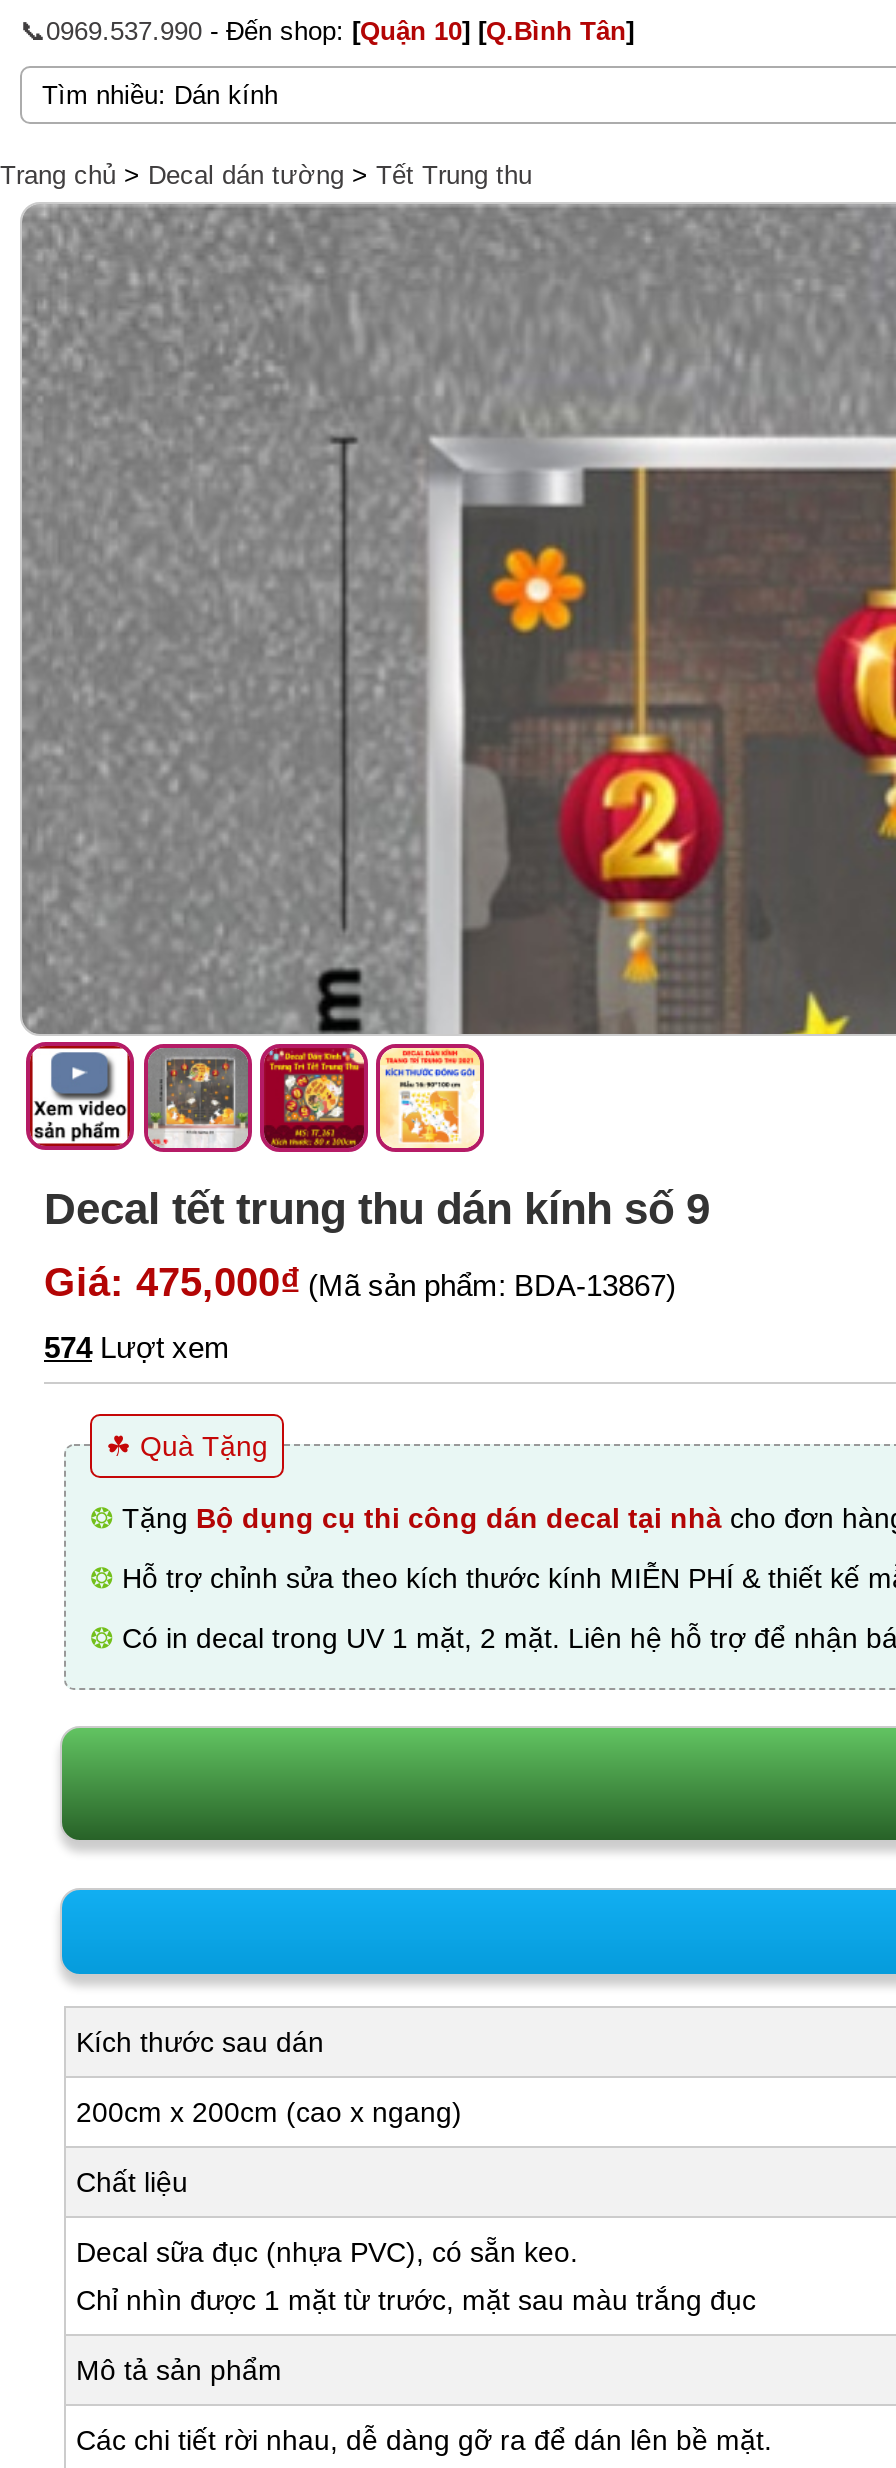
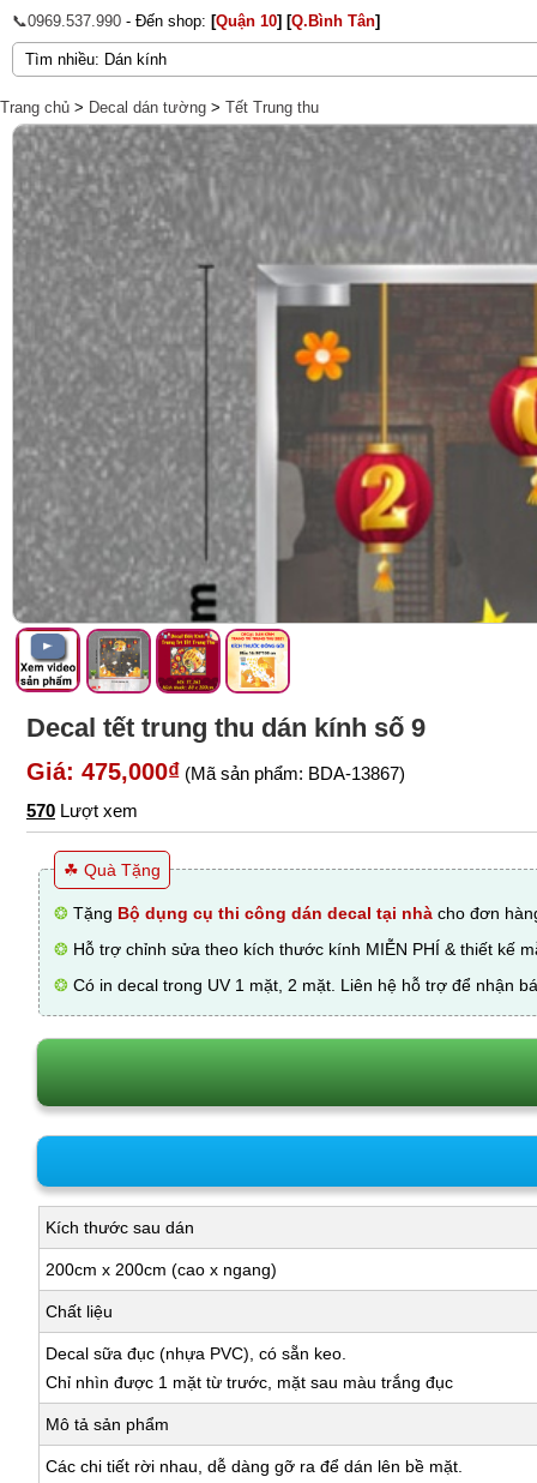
- 574 Lượt xem
+ 570 Lượt xem
